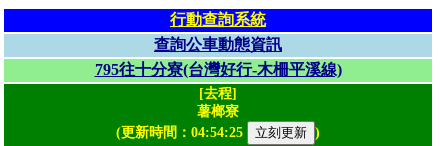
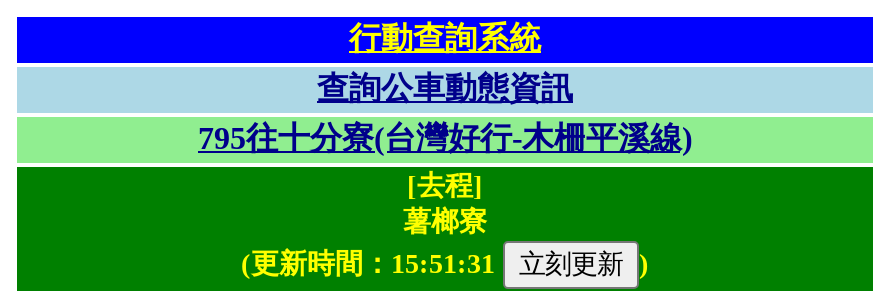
- (更新時間：04:54:25
+ (更新時間：15:51:31
